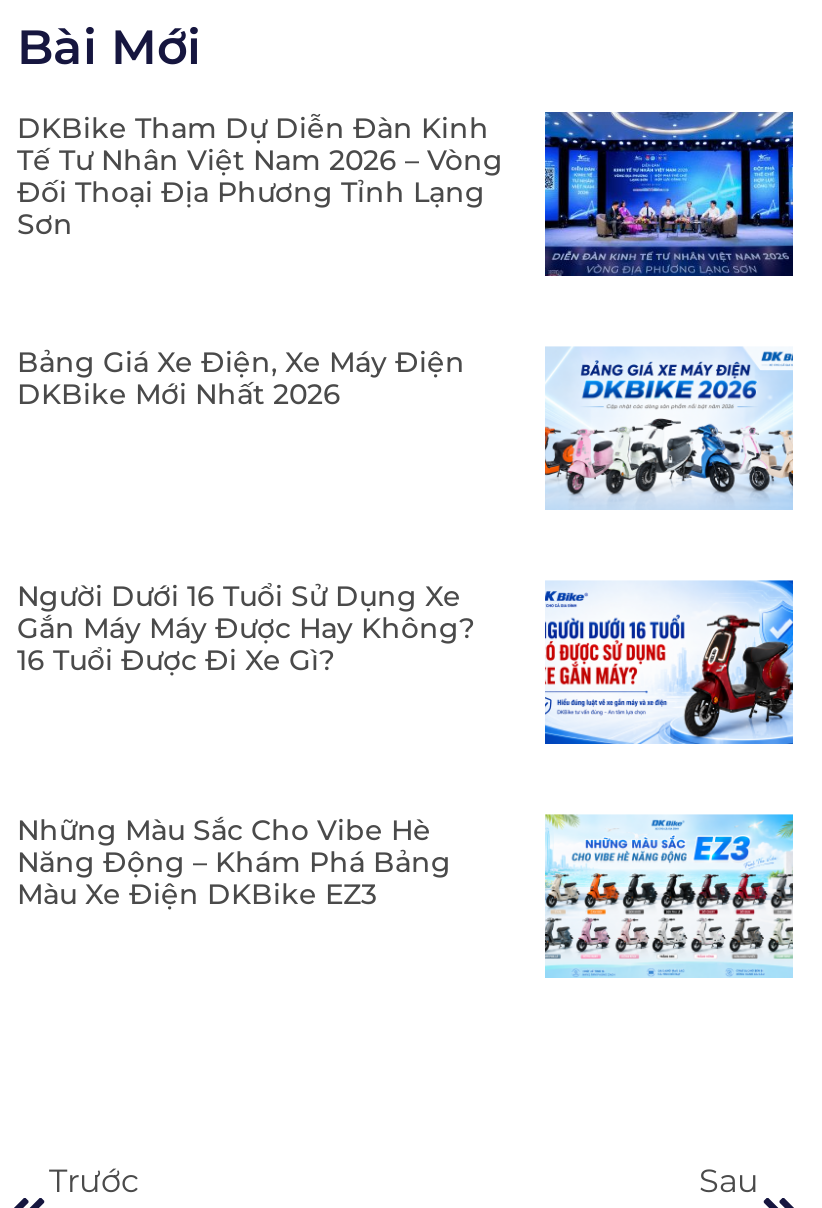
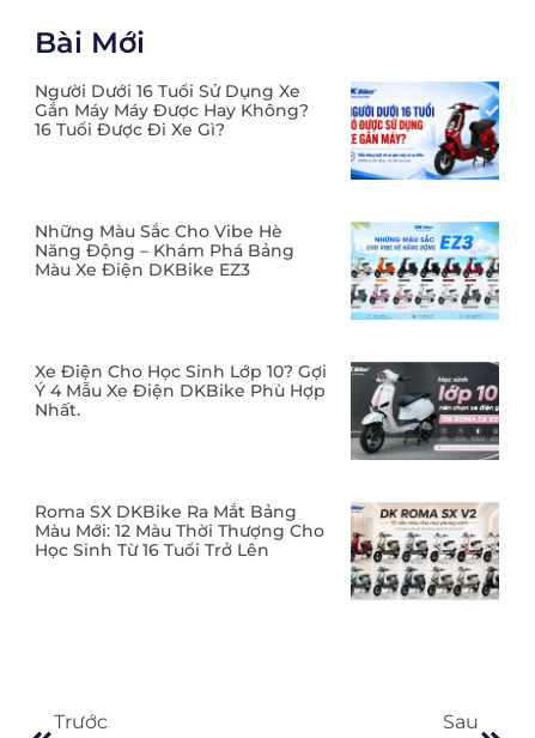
- [image]
- DKBike Tham Dự Diễn Đàn Kinh
- Tế Tư Nhân Việt Nam 2026 – Vòng
- Đối Thoại Địa Phương Tỉnh Lạng
- Sơn

- [image]
- Bảng Giá Xe Điện, Xe Máy Điện
- DKBike Mới Nhất 2026

moved up: [image] | Người Dưới 16 Tuổi Sử Dụng Xe | Gắn Máy Máy Được Hay Không? | 16 Tuổi Được Đi Xe Gì? | Những Màu Sắc Cho Vibe Hè | Năng Động – Khám Phá Bảng | Màu Xe Điện DKBike EZ3

+ [image]
+ Xe Điện Cho Học Sinh Lớp 10? Gợi
+ Ý 4 Mẫu Xe Điện DKBike Phù Hợp
+ Nhất.

+ [image]
+ Roma SX DKBike Ra Mắt Bảng
+ Màu Mới: 12 Màu Thời Thượng Cho
+ Học Sinh Từ 16 Tuổi Trở Lên
